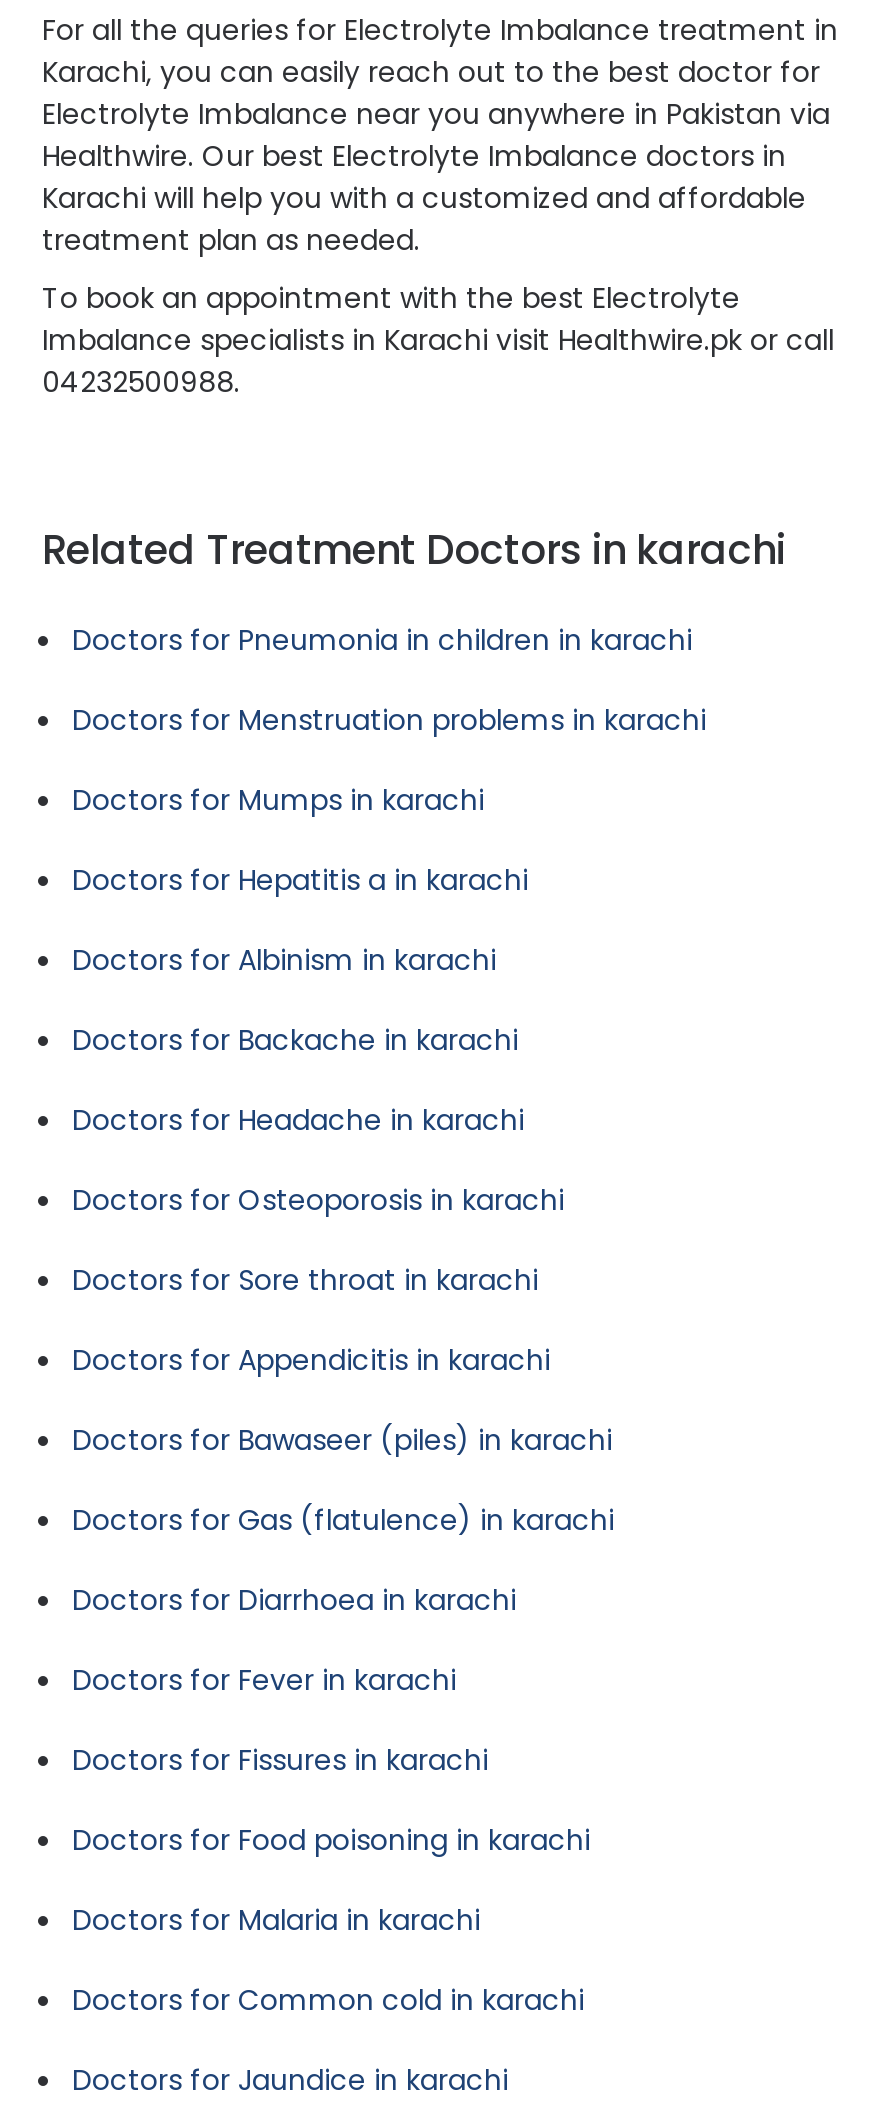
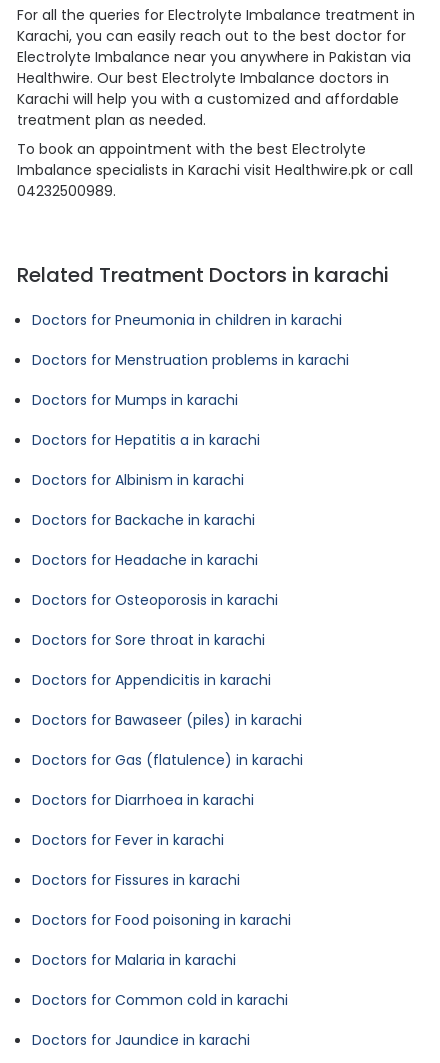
- 04232500988.
+ 04232500989.
